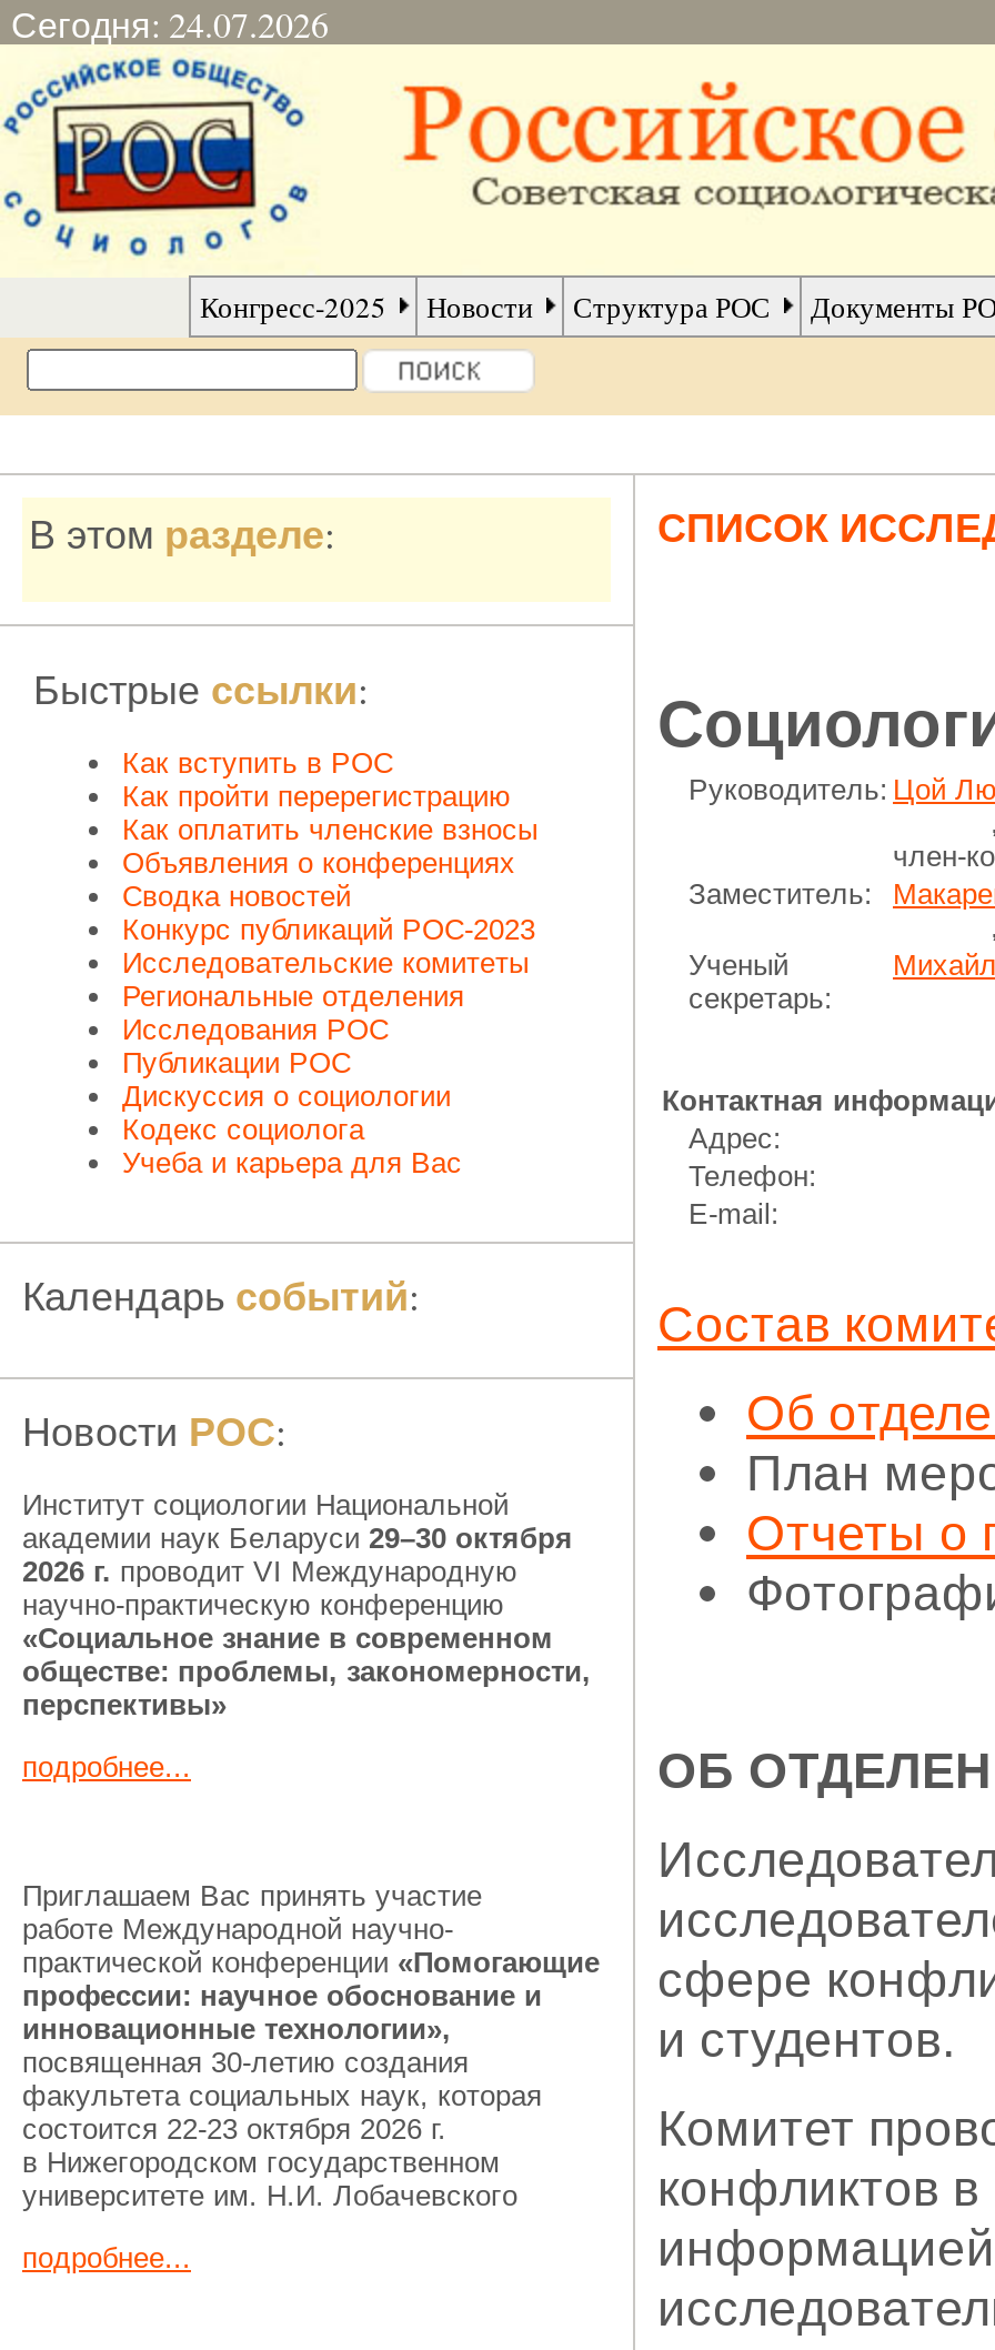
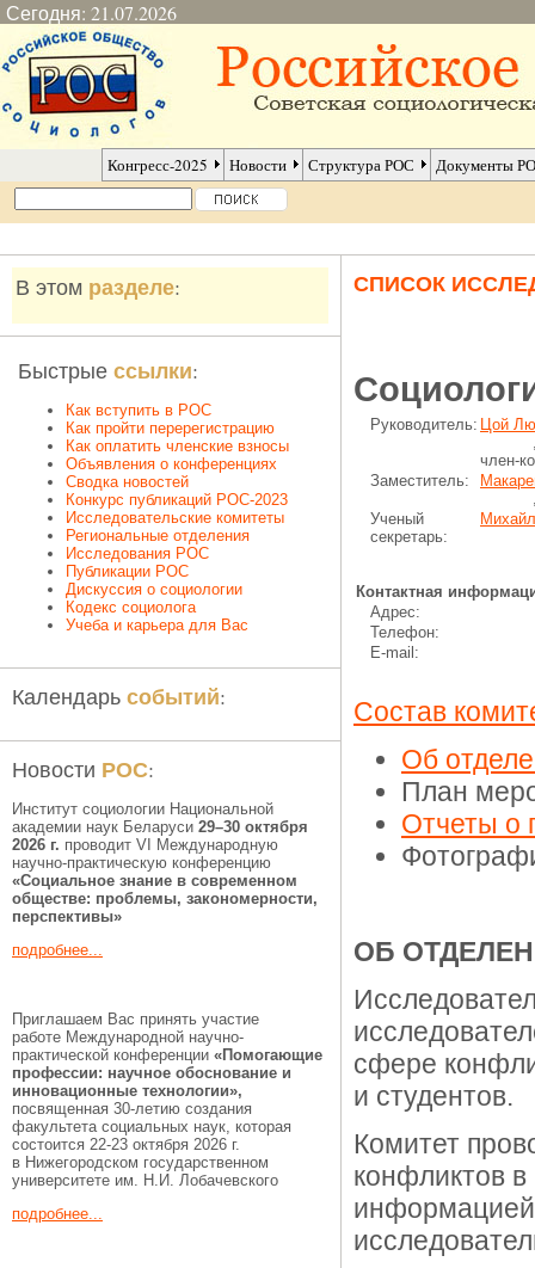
- Сегодня: 24.07.2026
+ Сегодня: 21.07.2026
